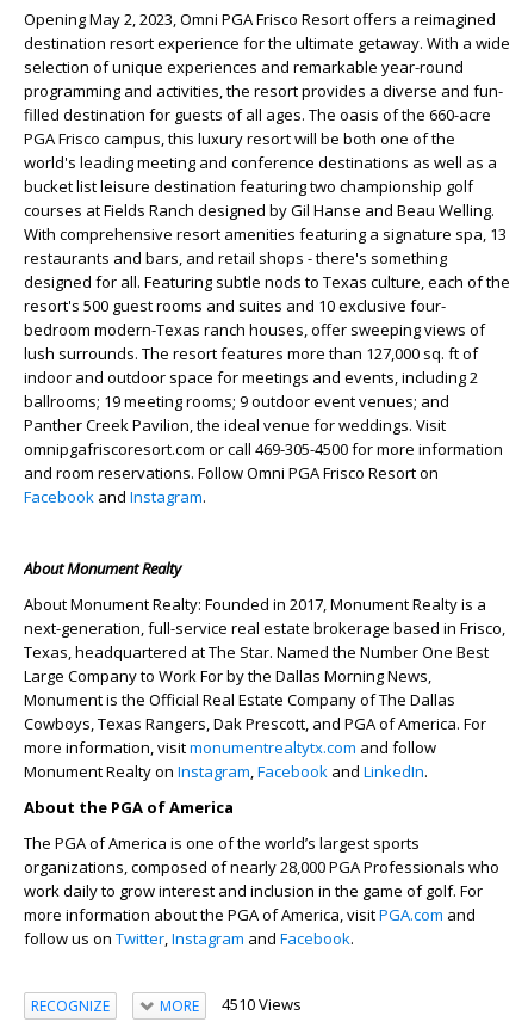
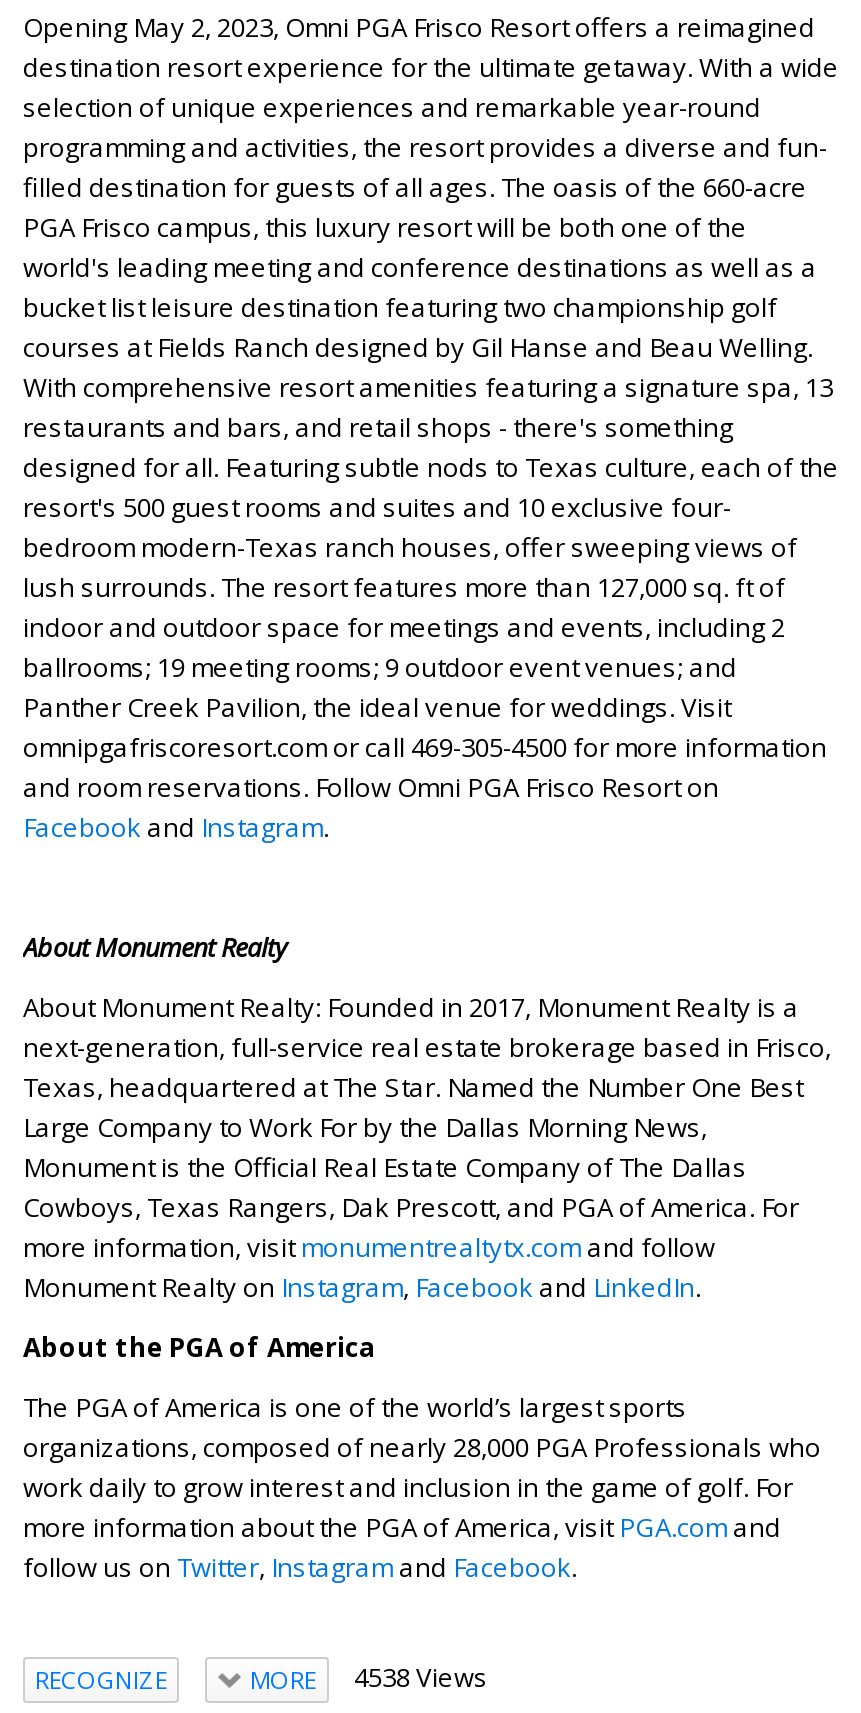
- MORE 4510 Views
+ MORE 4538 Views
